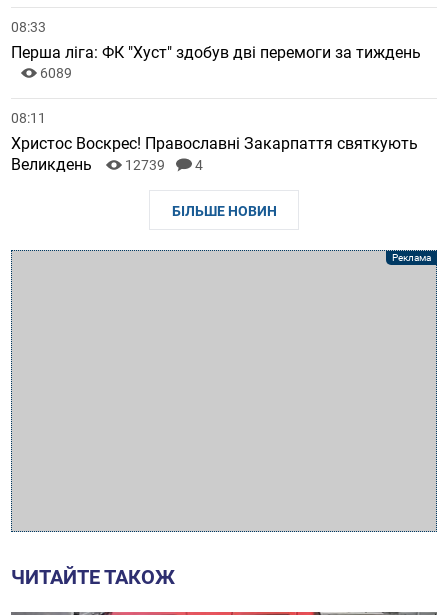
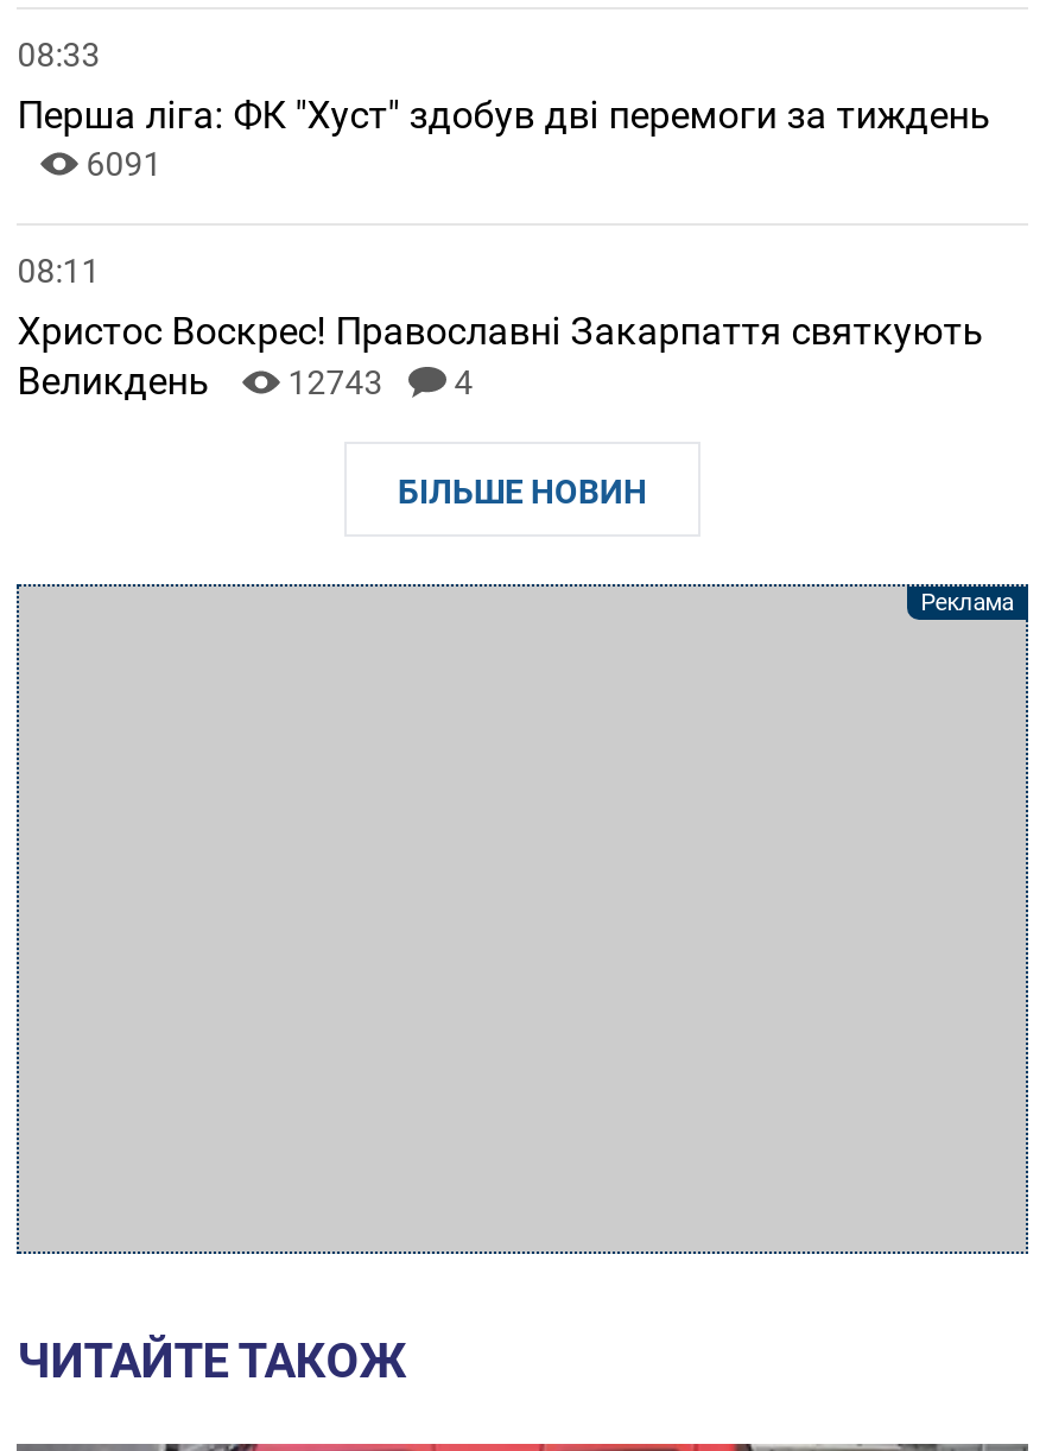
- 6089
+ 6091

- Великдень 12739 4
+ Великдень 12743 4
